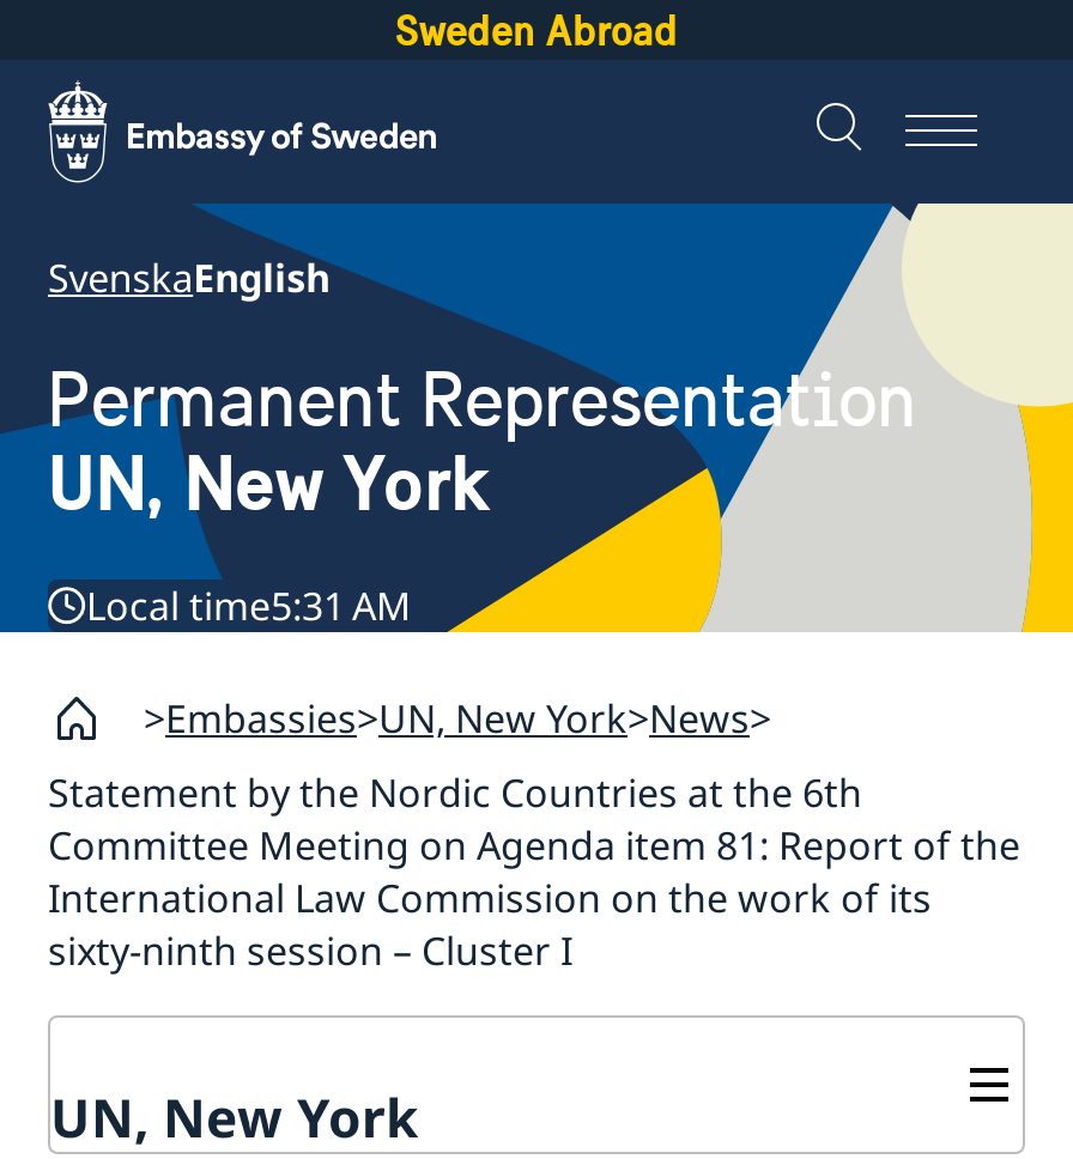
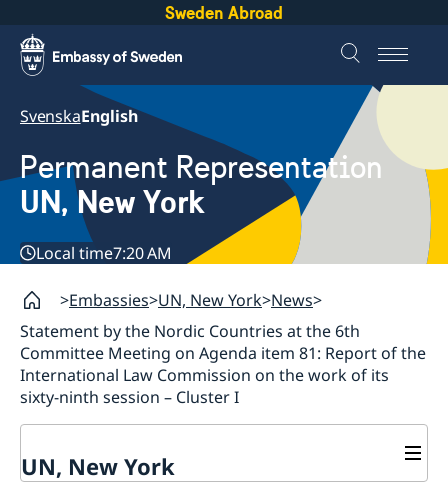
- Local time5:31 AM
+ Local time7:20 AM
